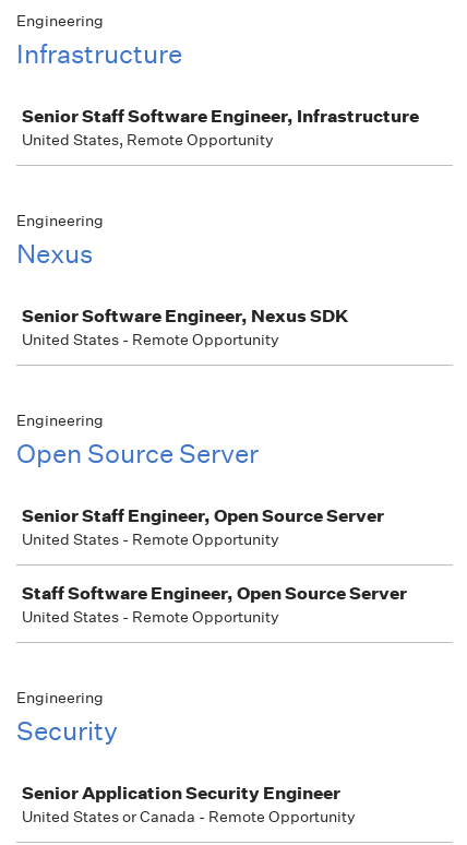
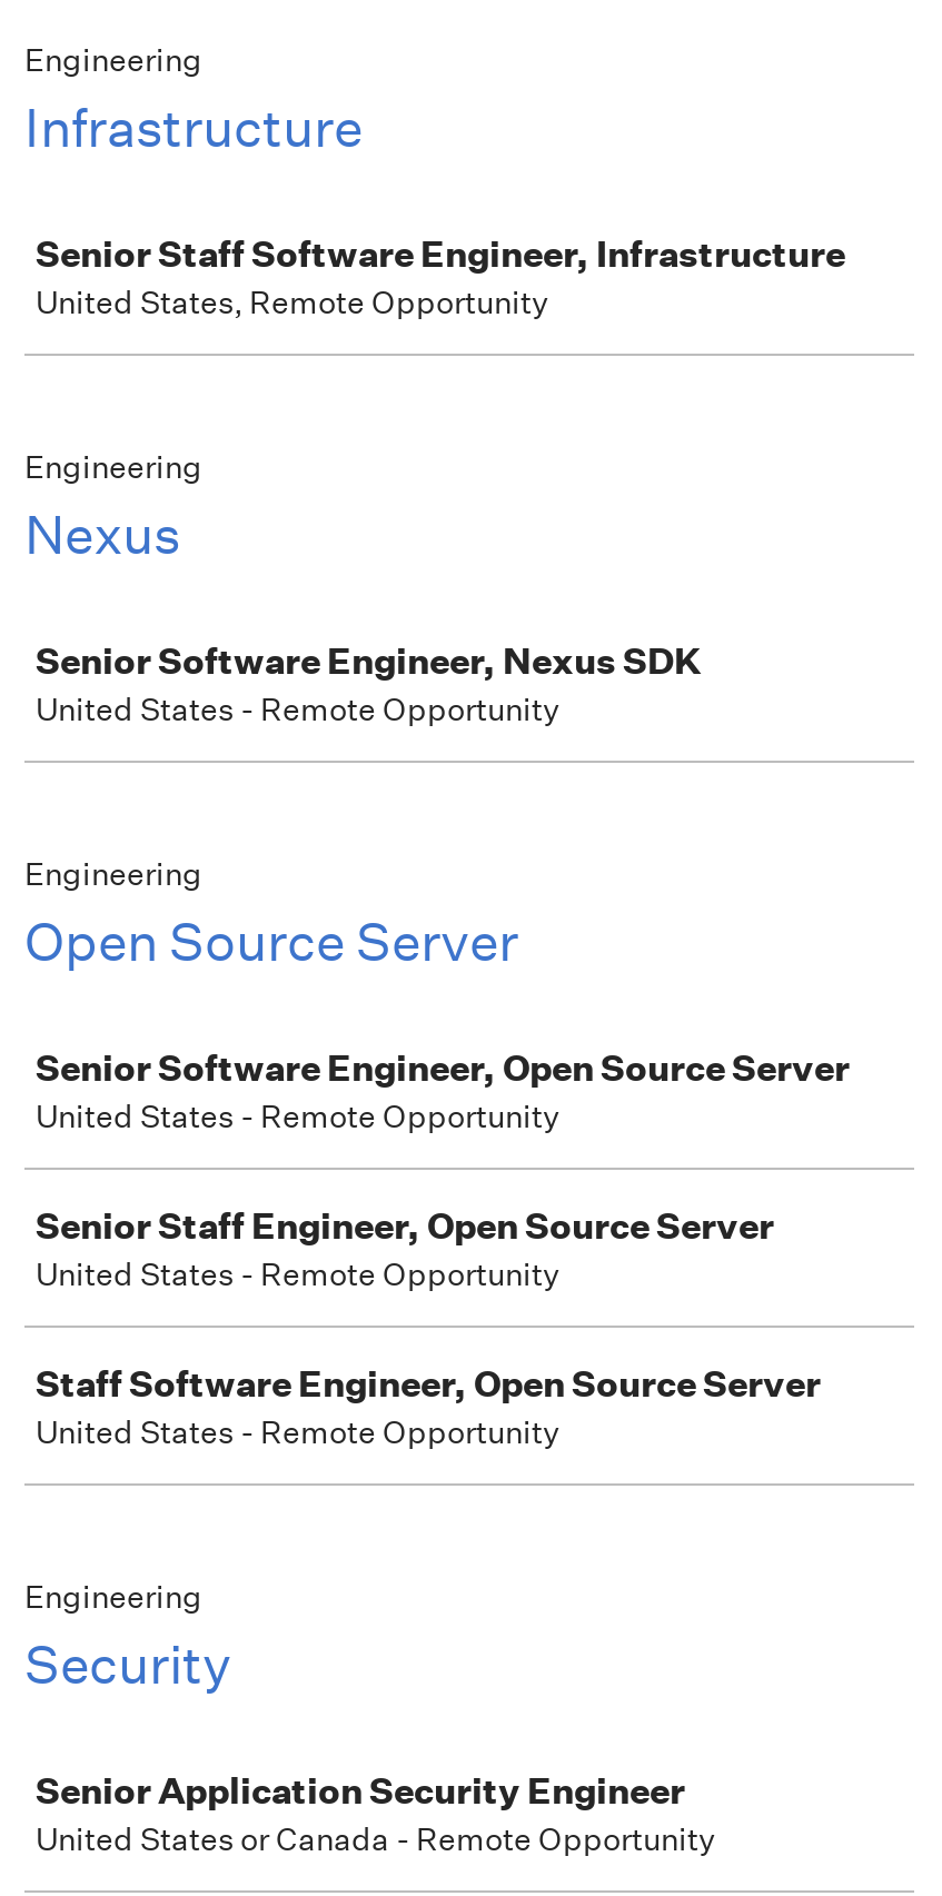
+ Senior Software Engineer, Open Source Server
+ United States - Remote Opportunity
